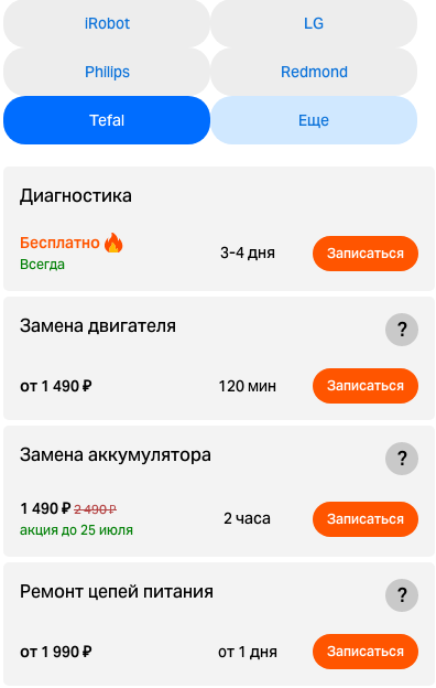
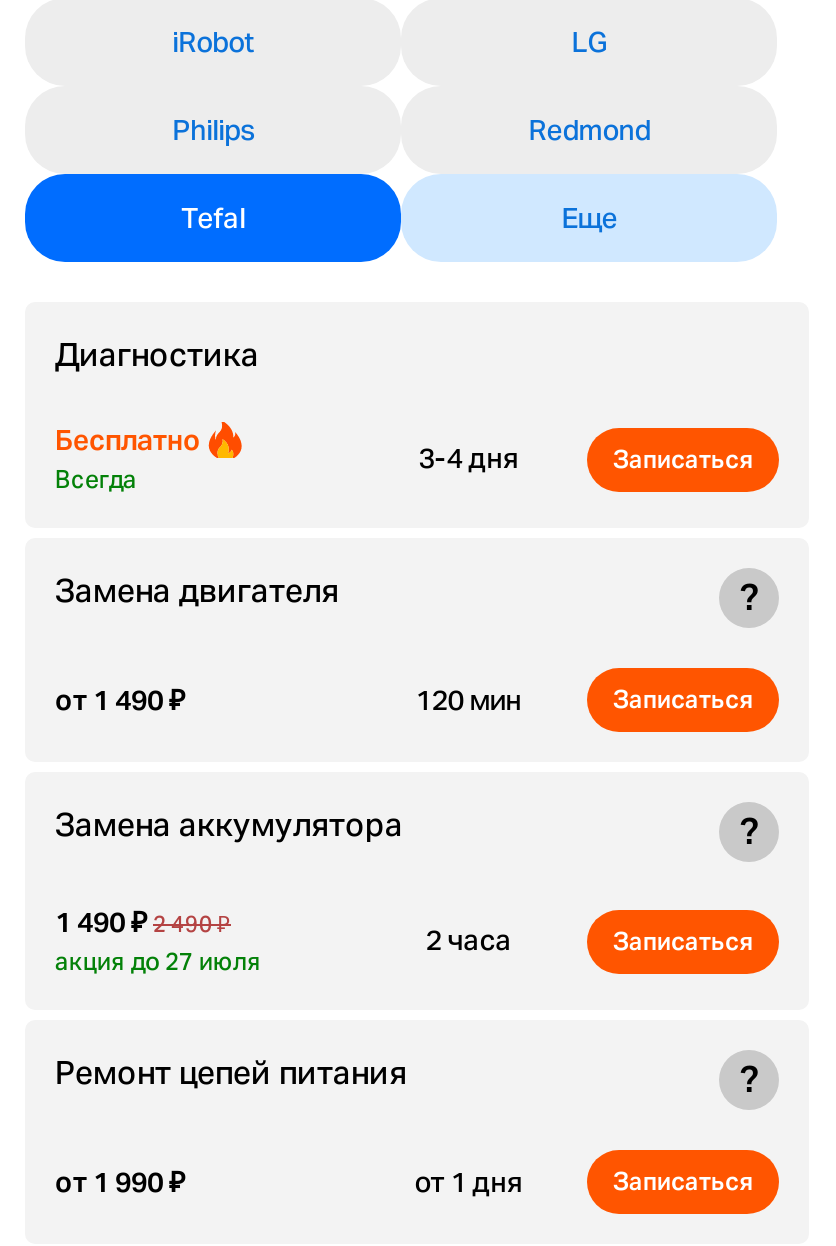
- акция до 25 июля
+ акция до 27 июля
